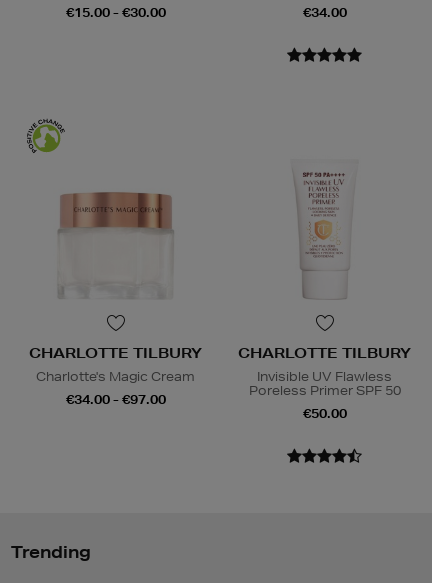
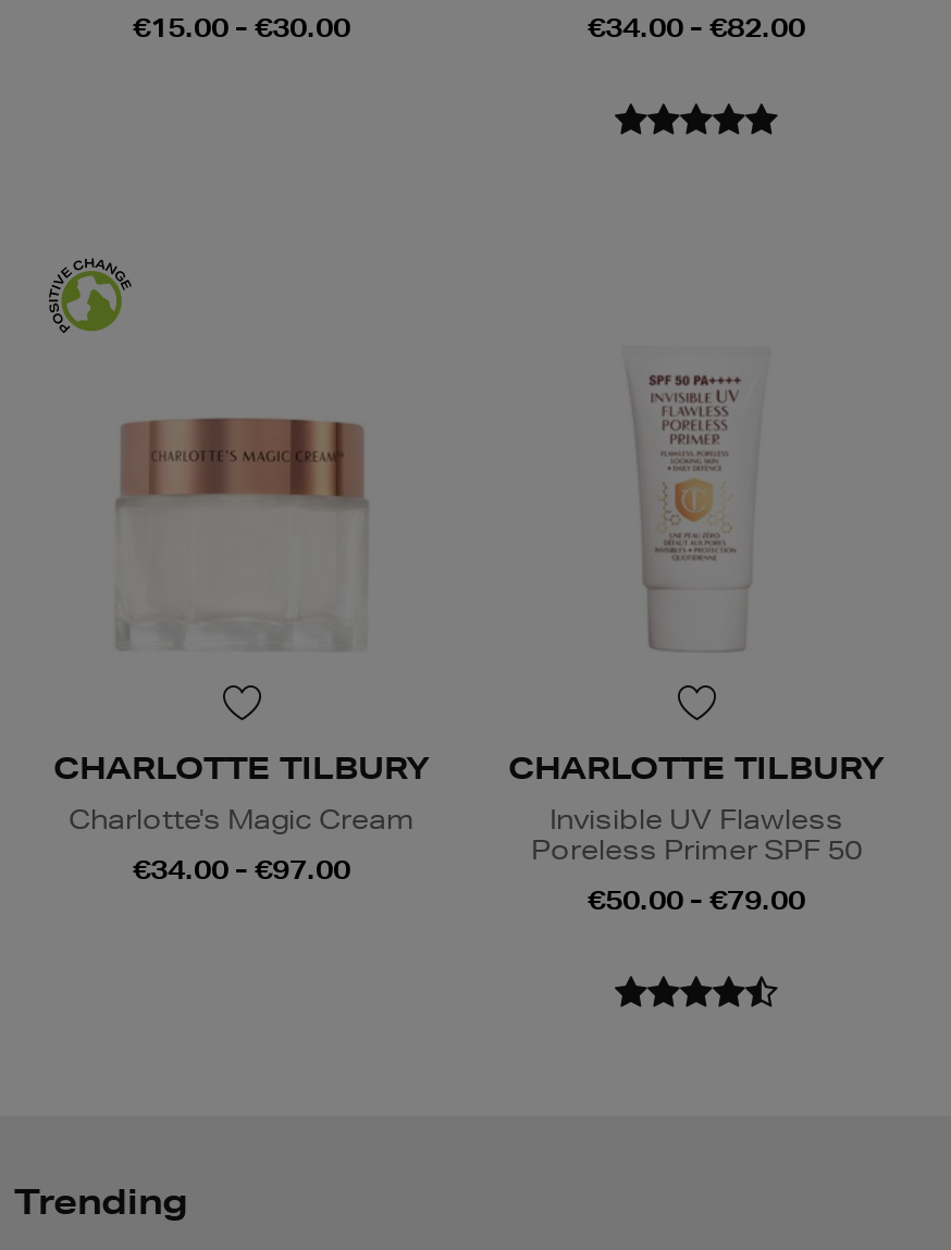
- €34.00
+ €34.00 - €82.00

- €50.00
+ €50.00 - €79.00
